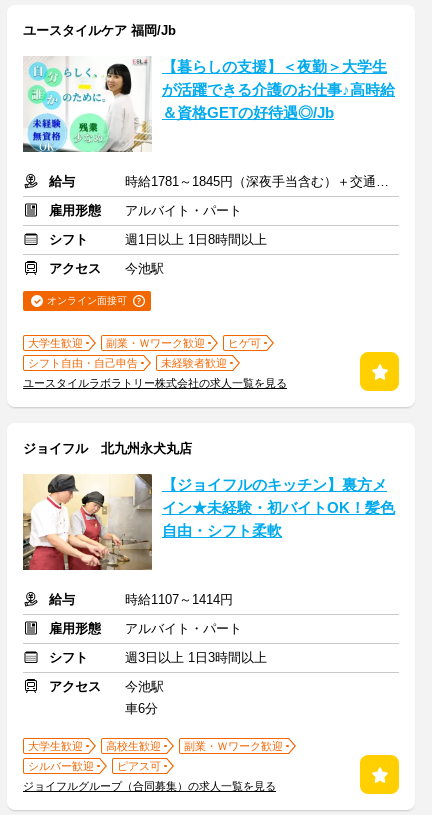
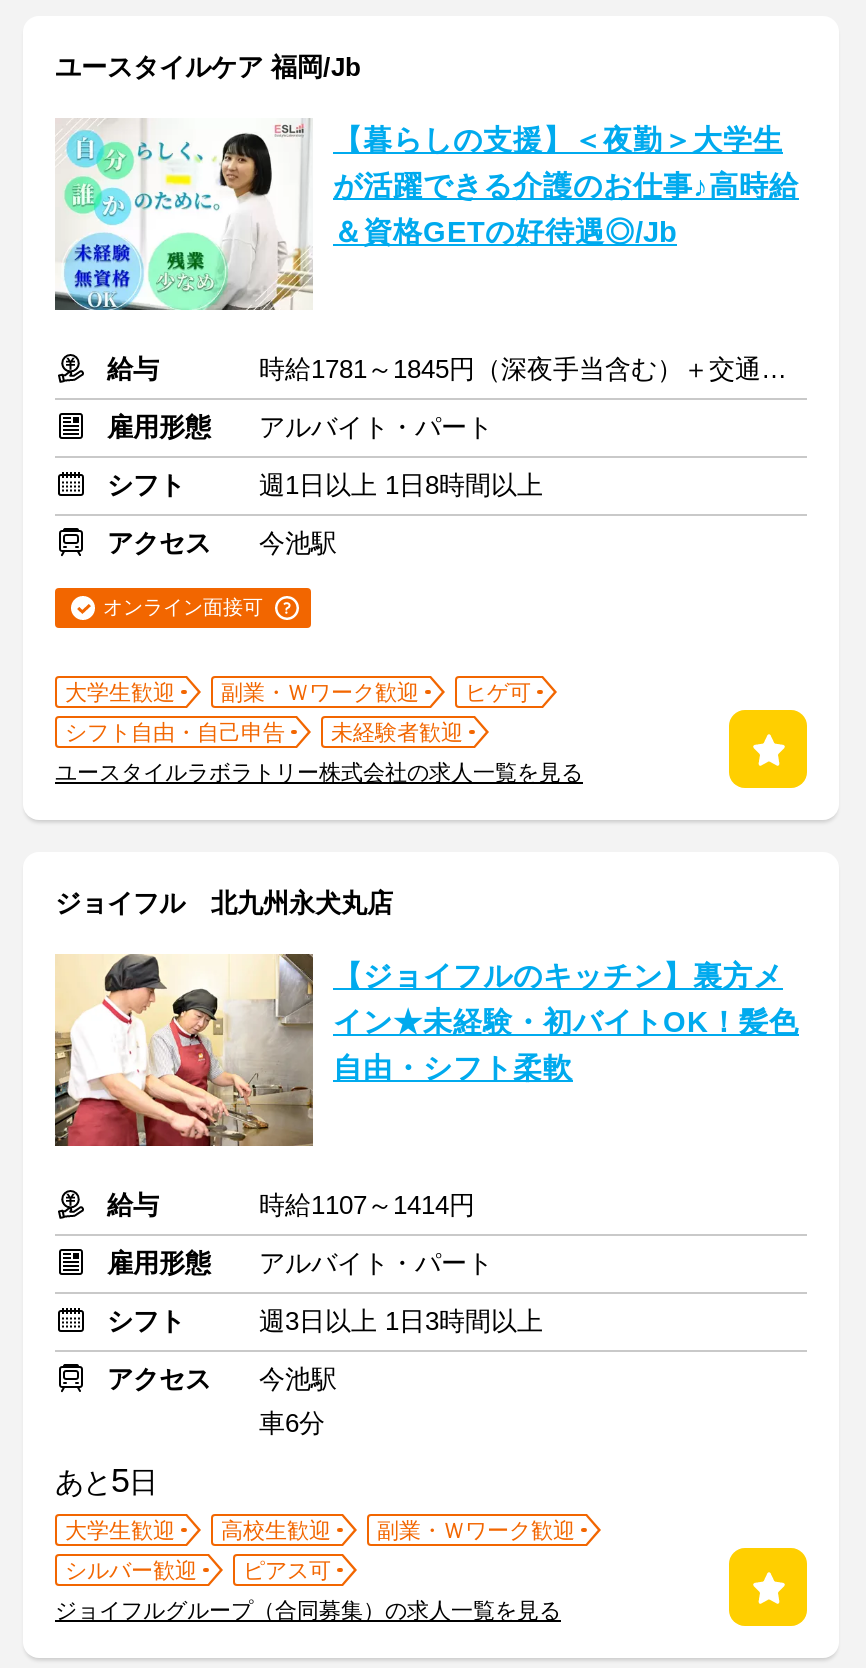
+ あと5日
